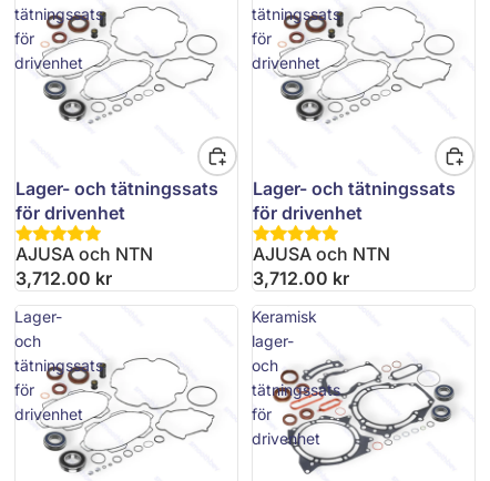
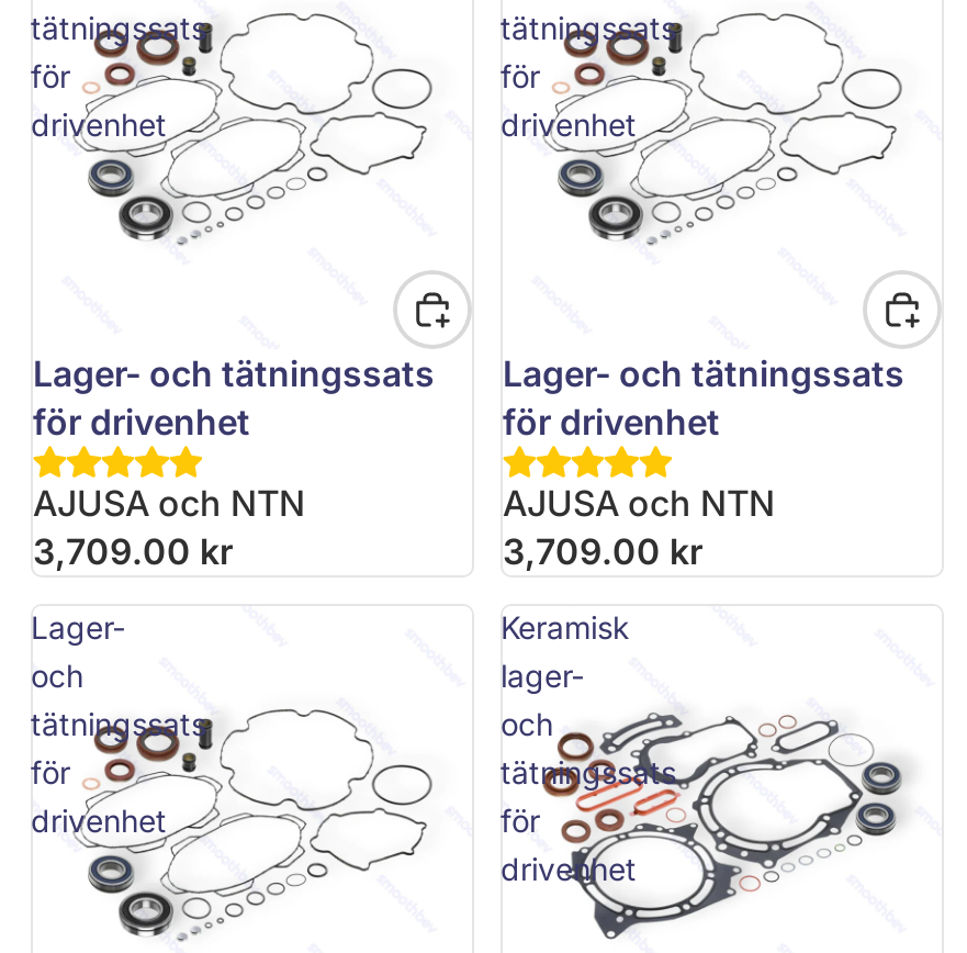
- 3,712.00 kr
+ 3,709.00 kr

- 3,712.00 kr
+ 3,709.00 kr
